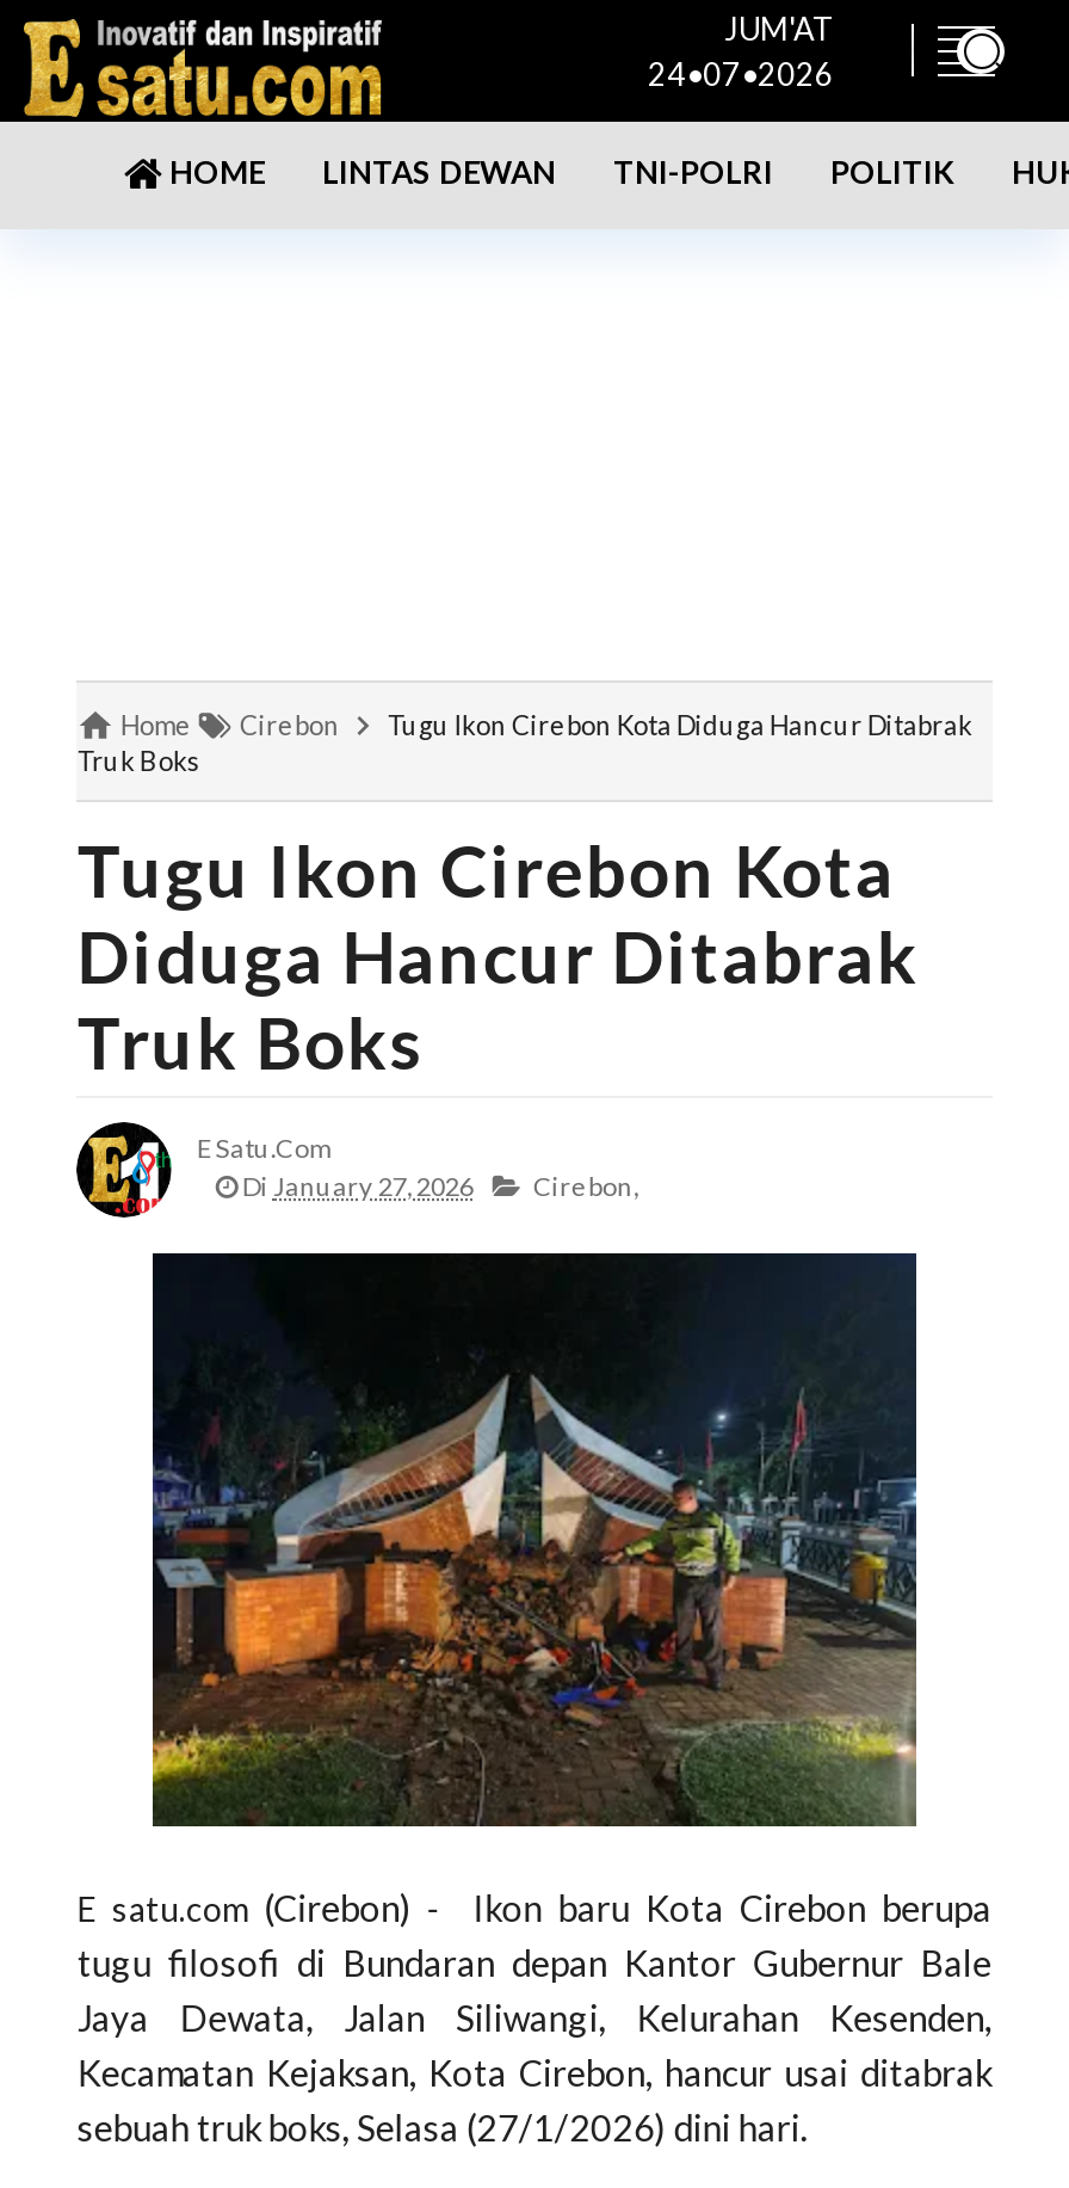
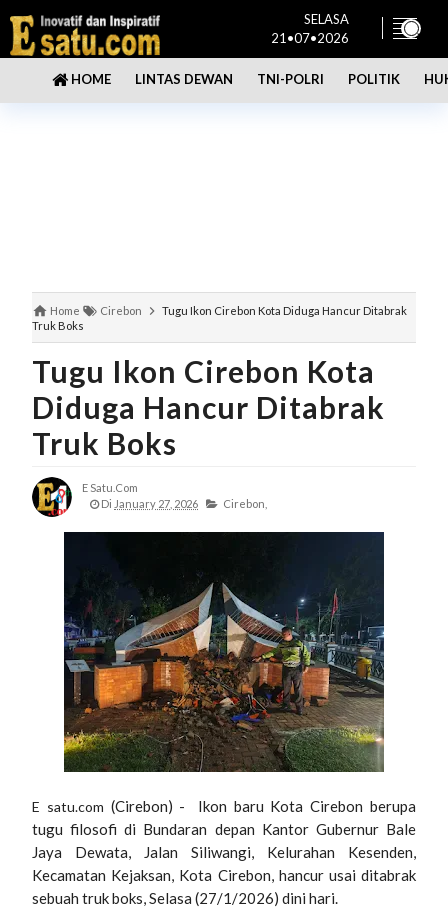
- JUM'AT
- 24•07•2026
+ SELASA
+ 21•07•2026
